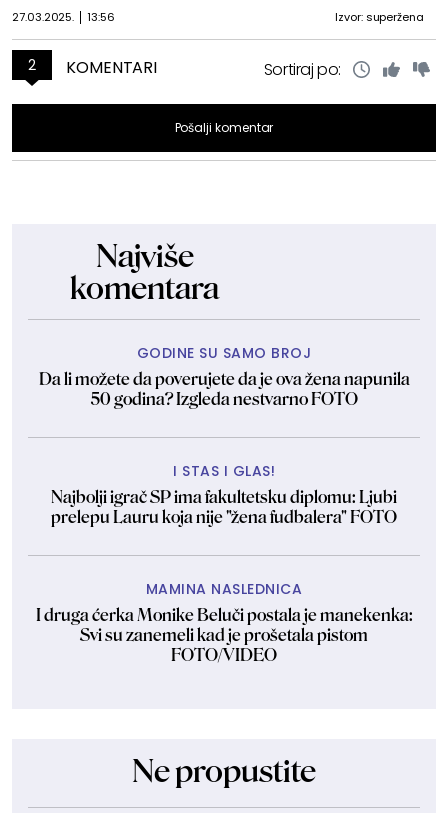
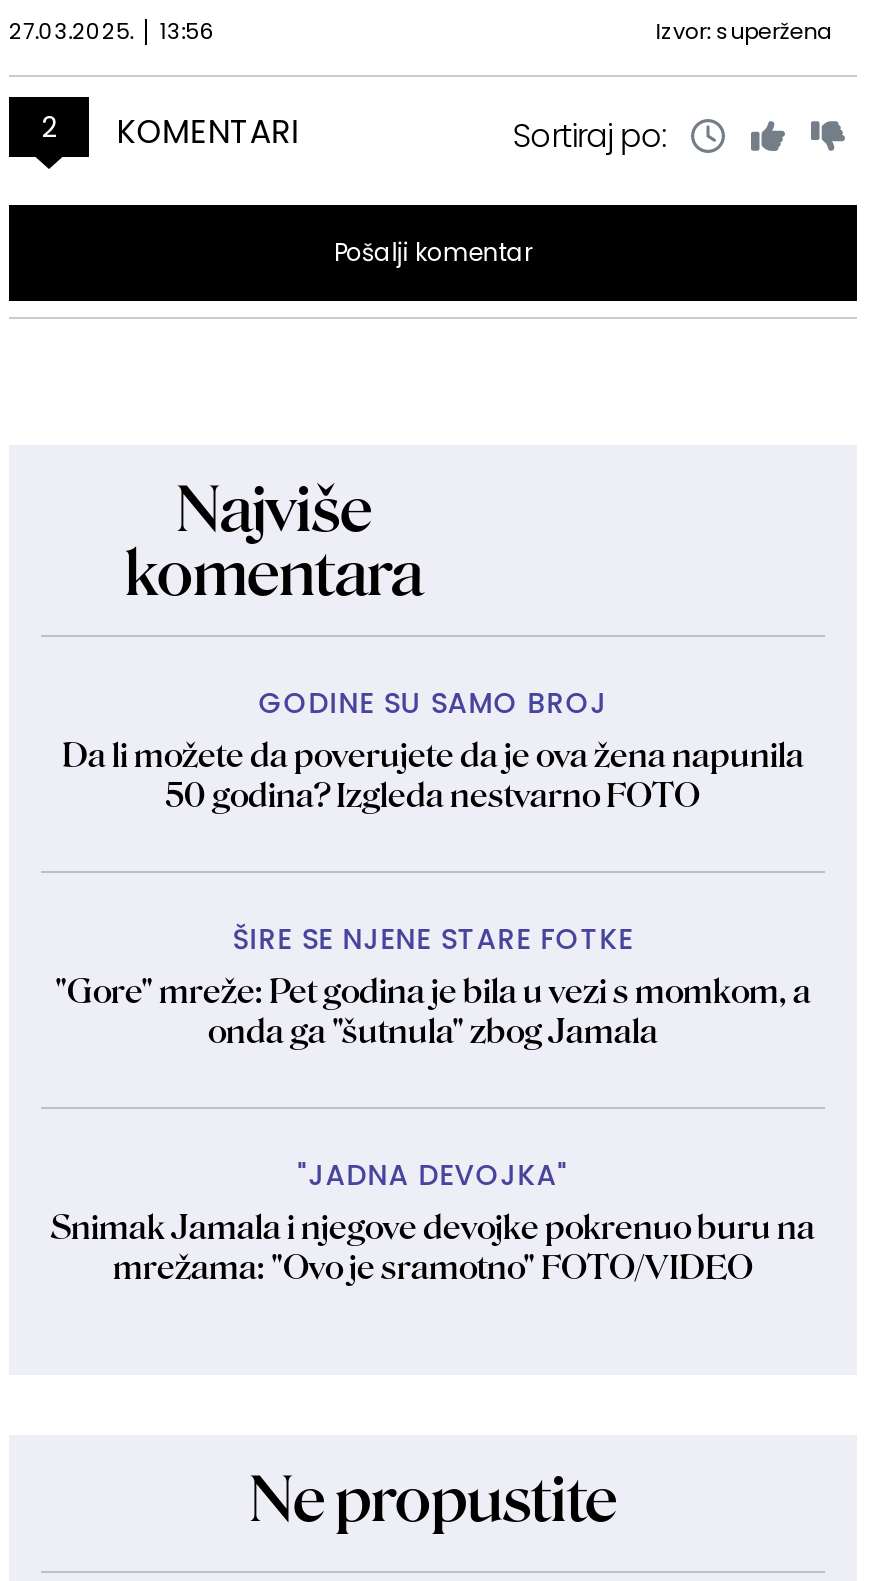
- I STAS I GLAS!
- Najbolji igrač SP ima fakultetsku diplomu: Ljubi
- prelepu Lauru koja nije "žena fudbalera" FOTO
+ ŠIRE SE NJENE STARE FOTKE
+ "Gore" mreže: Pet godina je bila u vezi s momkom, a
+ onda ga "šutnula" zbog Jamala

- MAMINA NASLEDNICA
- I druga ćerka Monike Beluči postala je manekenka:
- Svi su zanemeli kad je prošetala pistom
- FOTO/VIDEO
+ "JADNA DEVOJKA"
+ Snimak Jamala i njegove devojke pokrenuo buru na
+ mrežama: "Ovo je sramotno" FOTO/VIDEO
